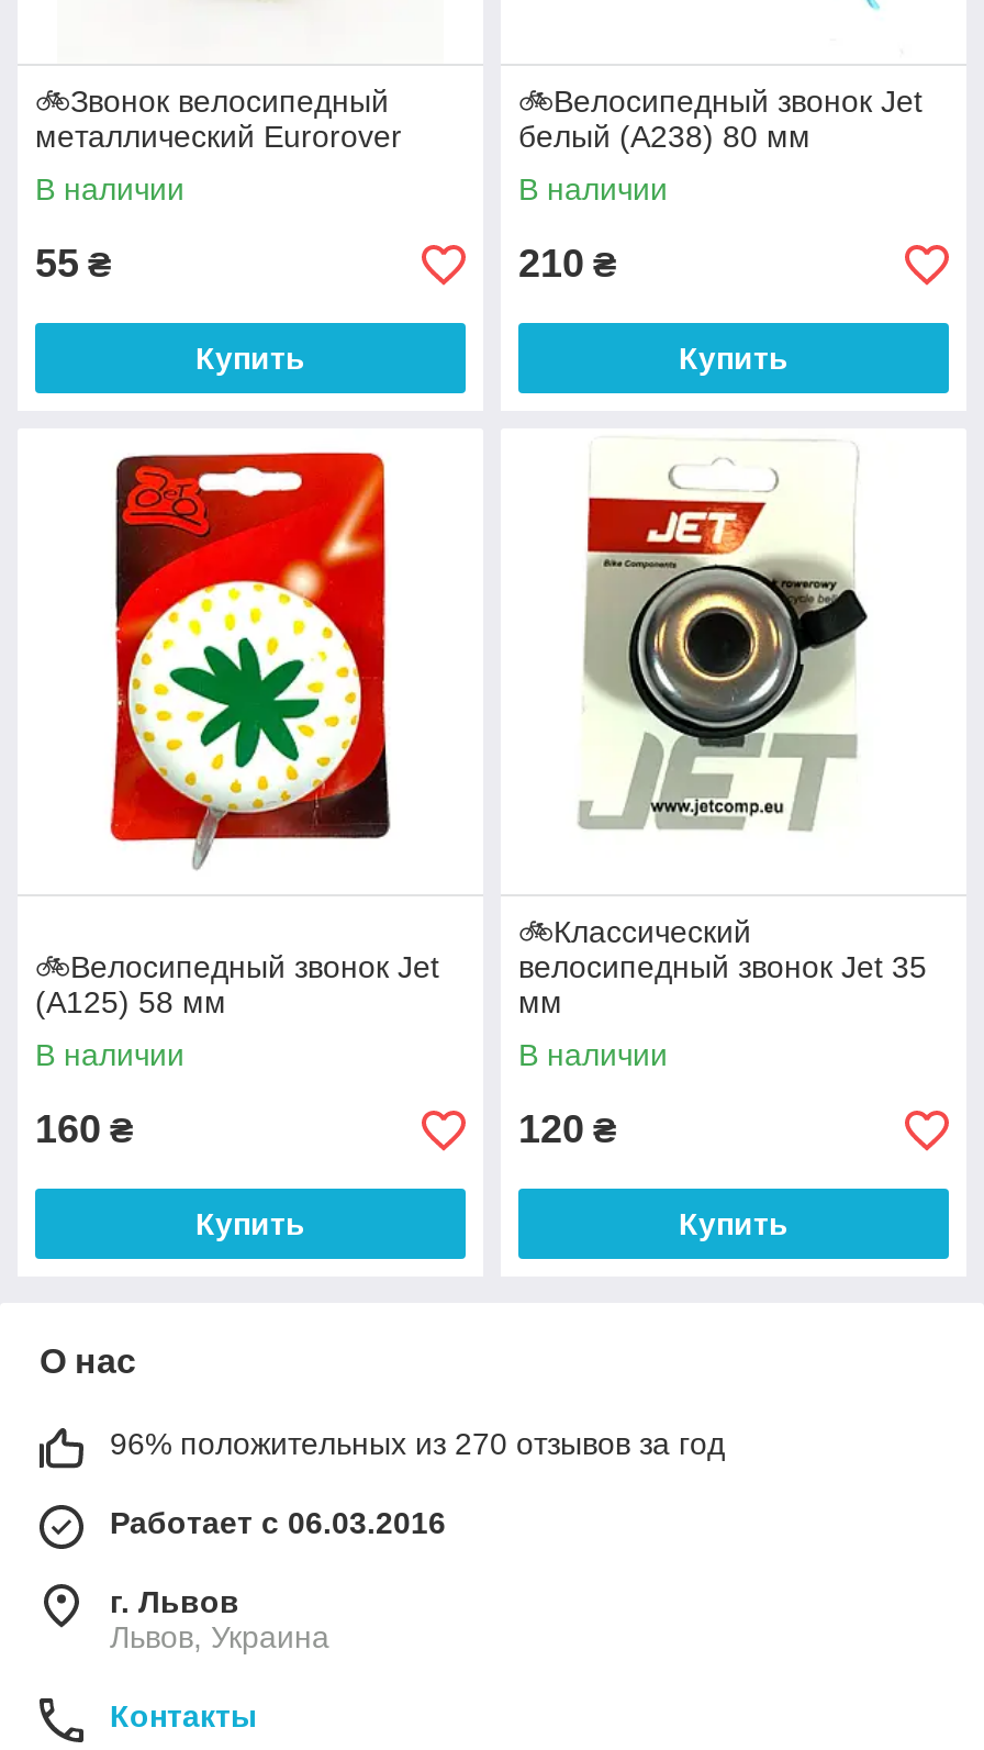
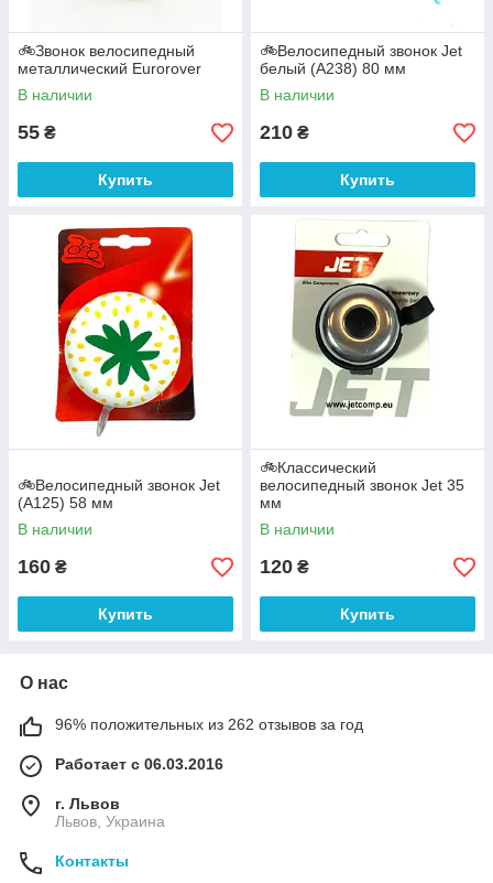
- 96% положительных из 270 отзывов за год
+ 96% положительных из 262 отзывов за год
